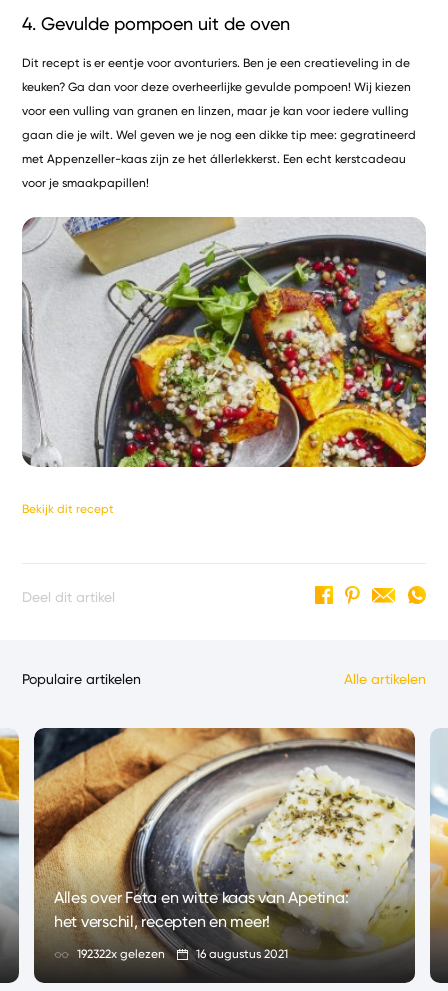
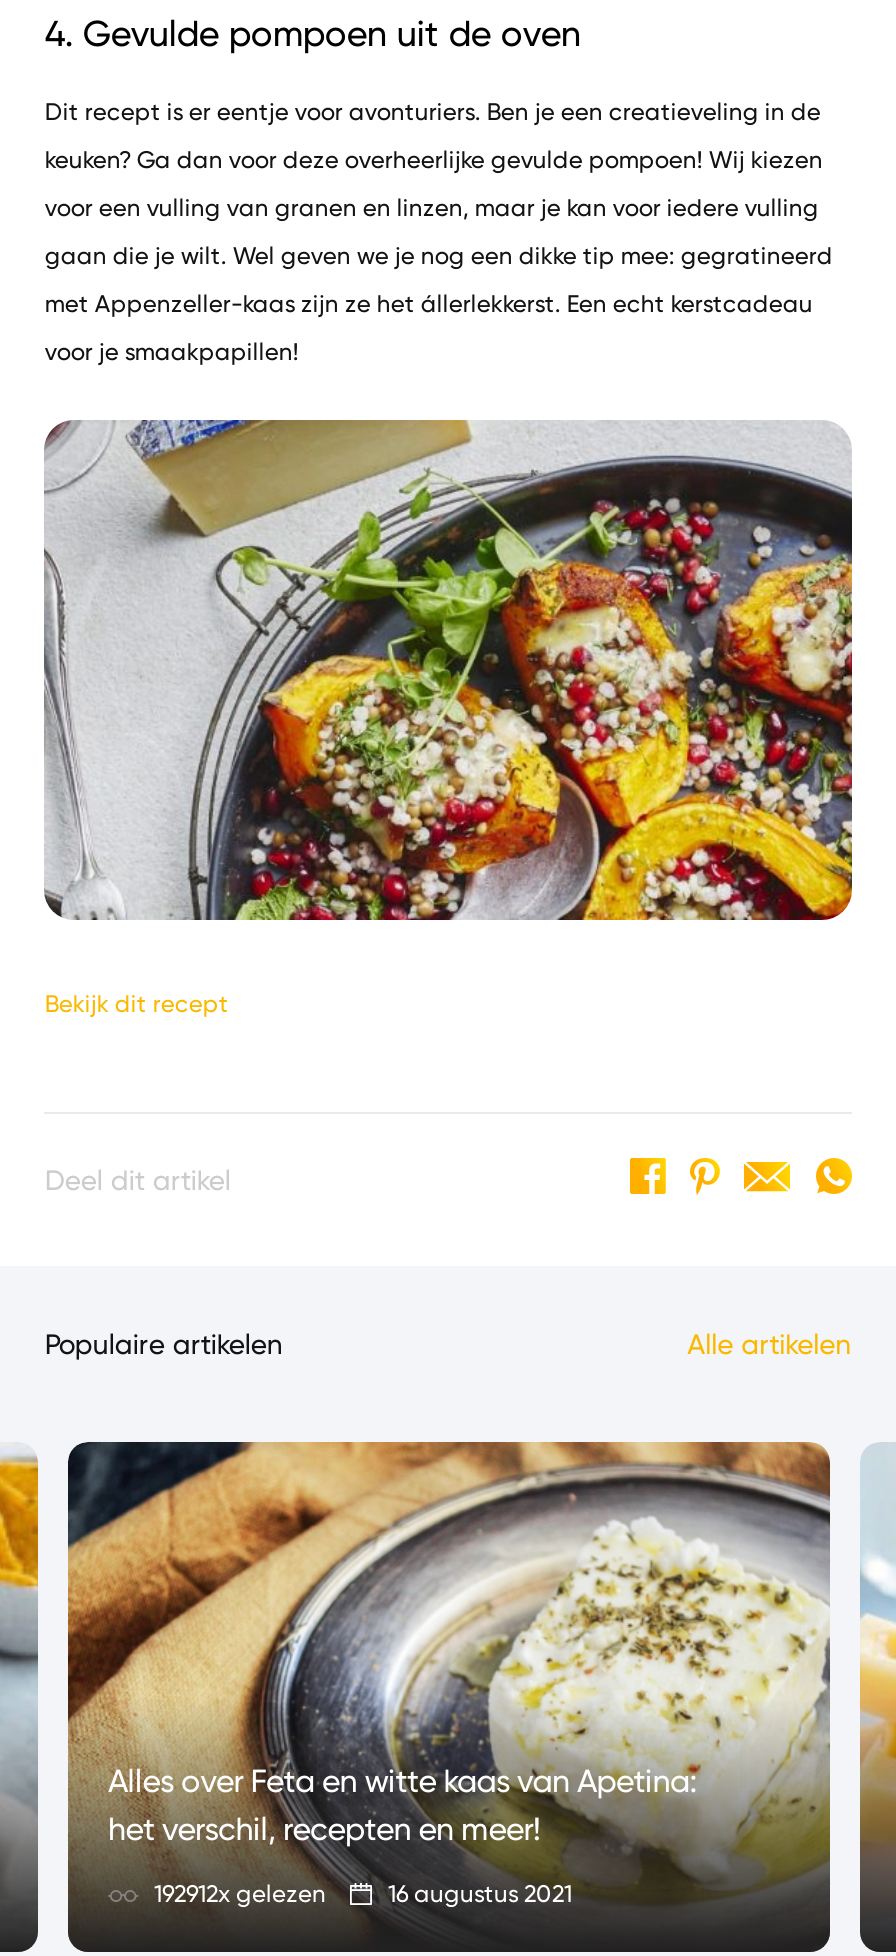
- 192322x gelezen
+ 192912x gelezen
